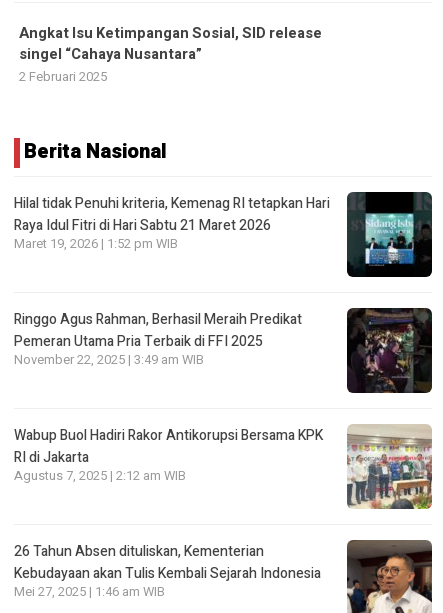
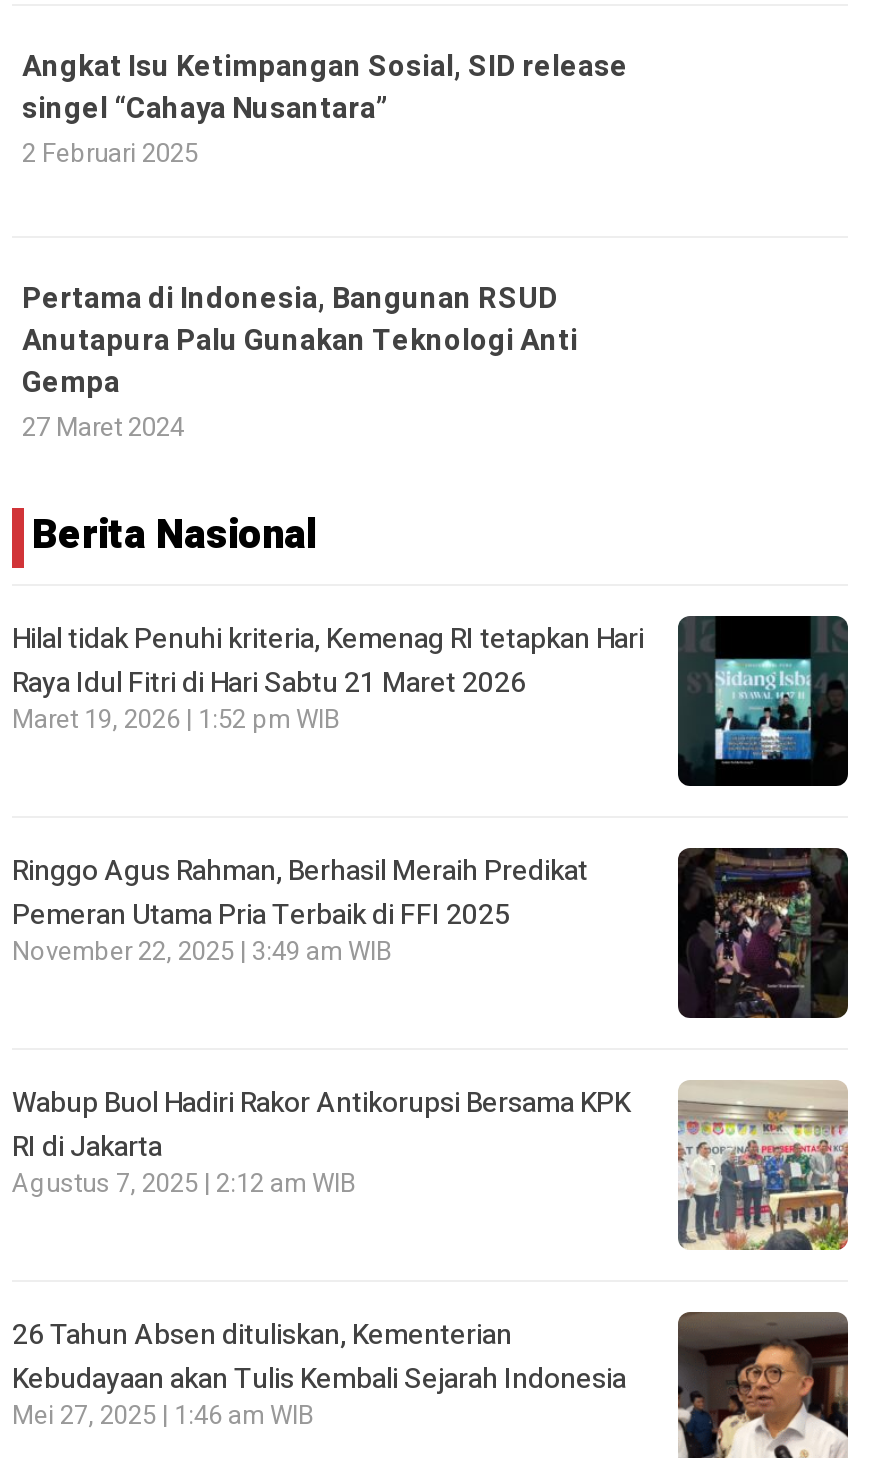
+ Pertama di Indonesia, Bangunan RSUD
+ Anutapura Palu Gunakan Teknologi Anti
+ Gempa
+ 27 Maret 2024
